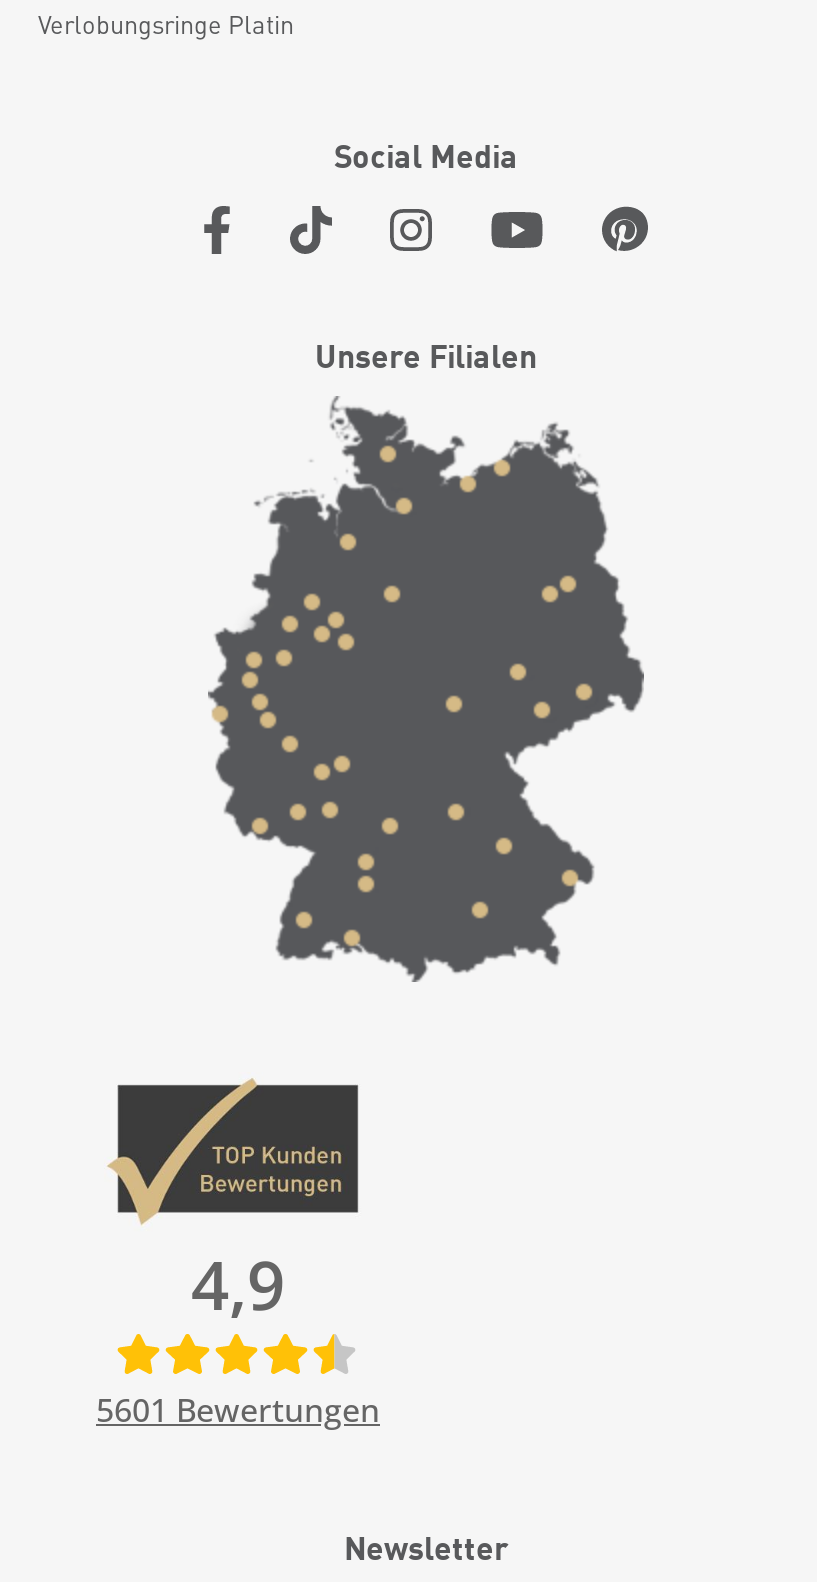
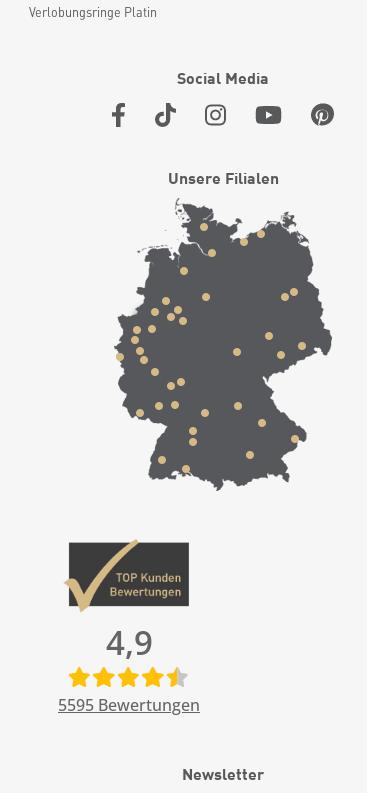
- 5601 Bewertungen
+ 5595 Bewertungen
